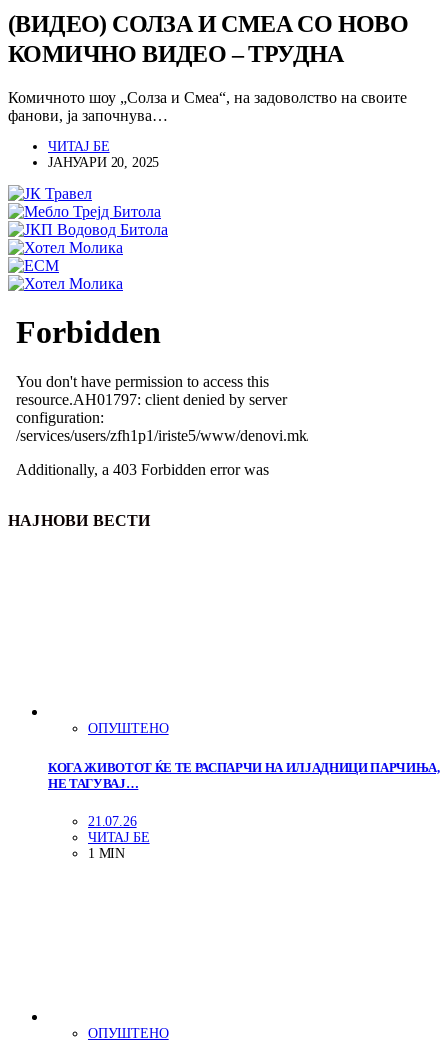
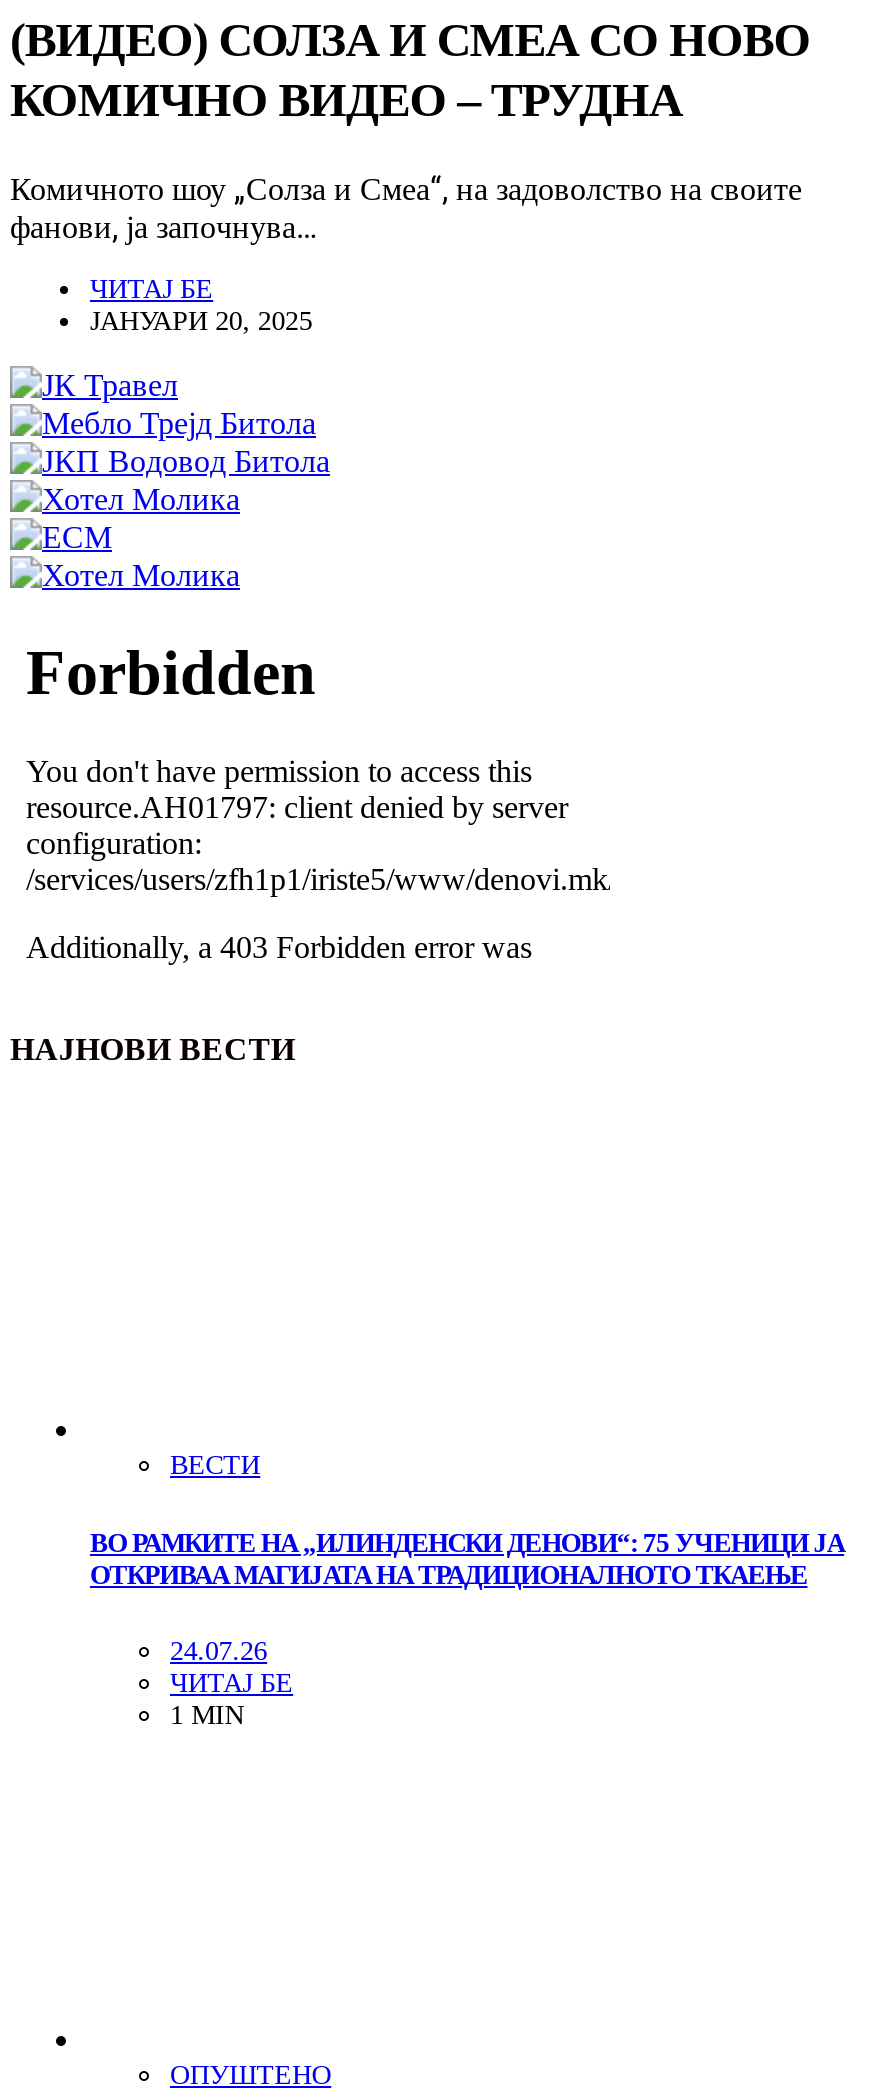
- ОПУШТЕНО
+ ВЕСТИ

- КОГА ЖИВОТОТ ЌЕ ТЕ РАСПАРЧИ НА ИЛЈАДНИЦИ ПАРЧИЊА,
- НЕ ТАГУВАЈ…
+ ВО РАМКИТЕ НА „ИЛИНДЕНСКИ ДЕНОВИ“: 75 УЧЕНИЦИ ЈА
+ ОТКРИВАА МАГИЈАТА НА ТРАДИЦИОНАЛНОТО ТКАЕЊЕ

- 21.07.26
+ 24.07.26
